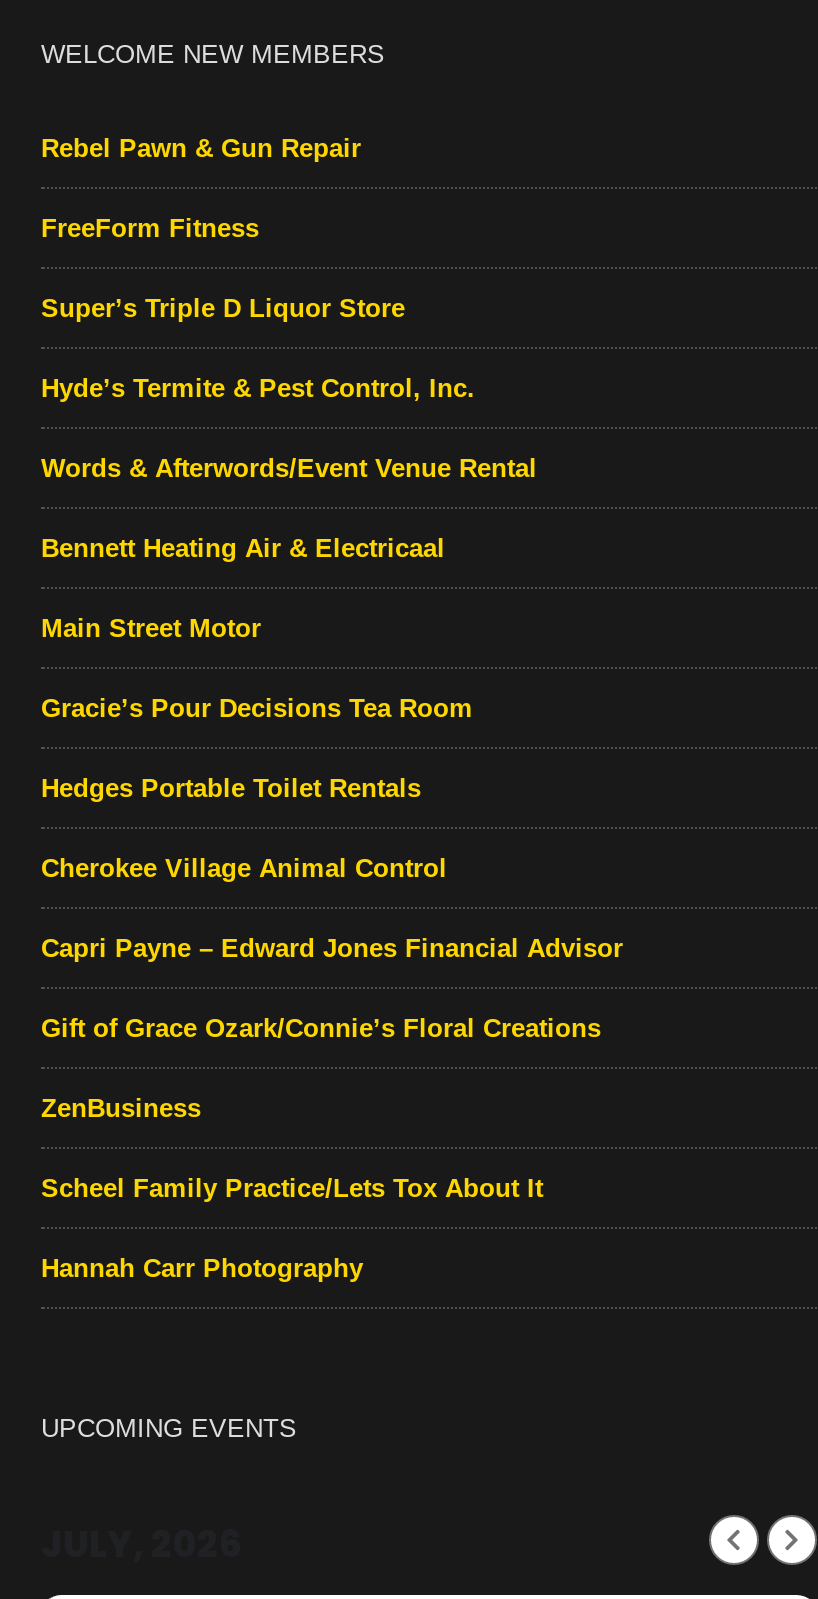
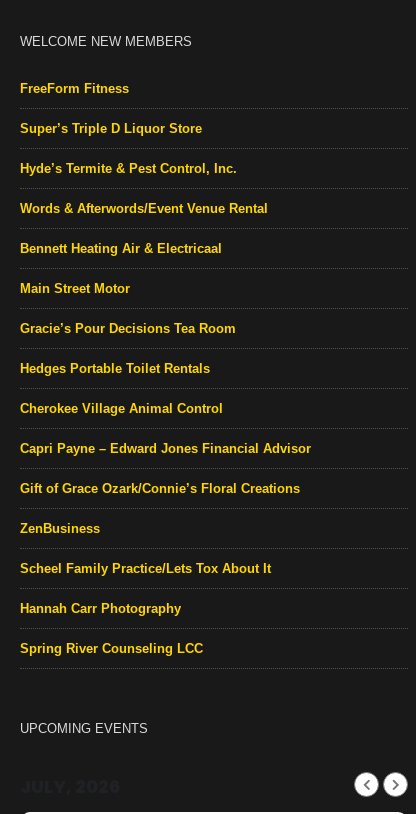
- Rebel Pawn & Gun Repair

moved up: FreeForm Fitness | Super’s Triple D Liquor Store | Hyde’s Termite & Pest Control, Inc. | ... | Scheel Family Practice/Lets Tox About It | Hannah Carr Photography

+ Spring River Counseling LCC
